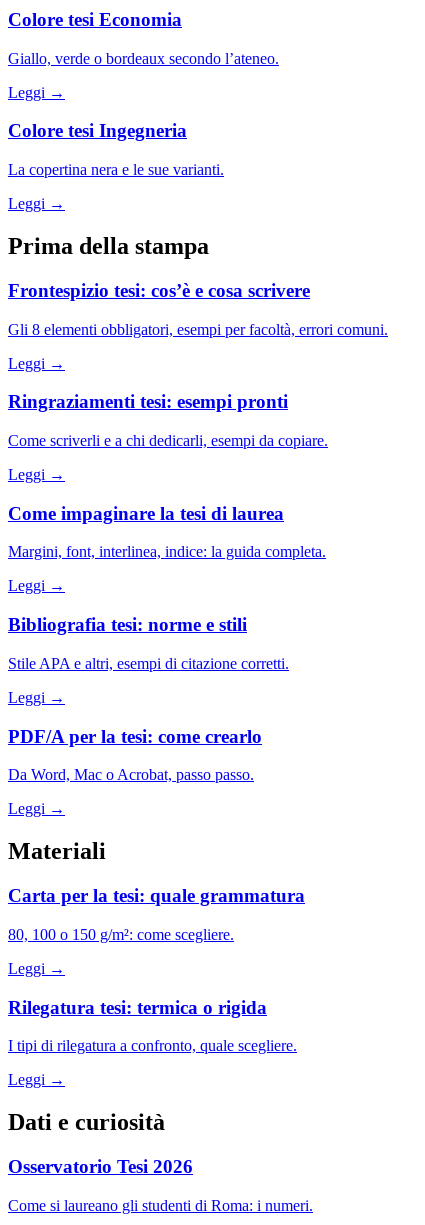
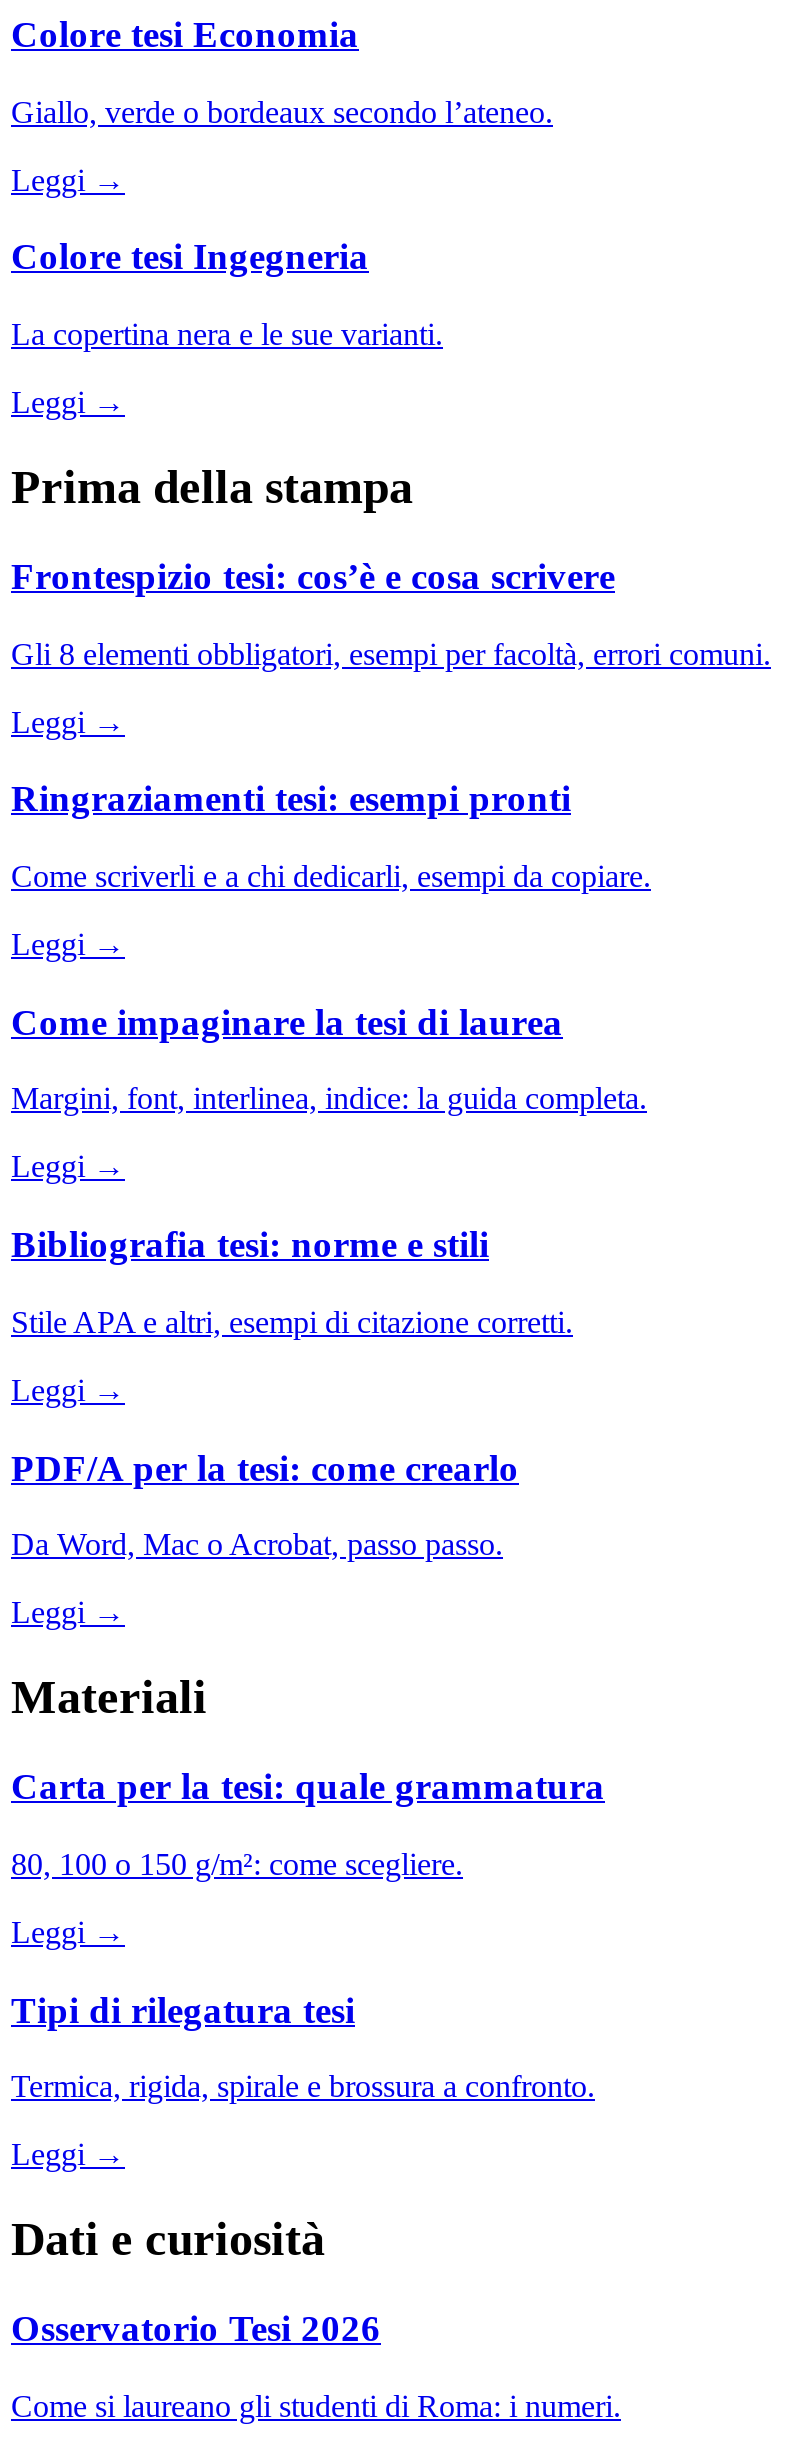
- Rilegatura tesi: termica o rigida
+ Tipi di rilegatura tesi

- I tipi di rilegatura a confronto, quale scegliere.
+ Termica, rigida, spirale e brossura a confronto.
